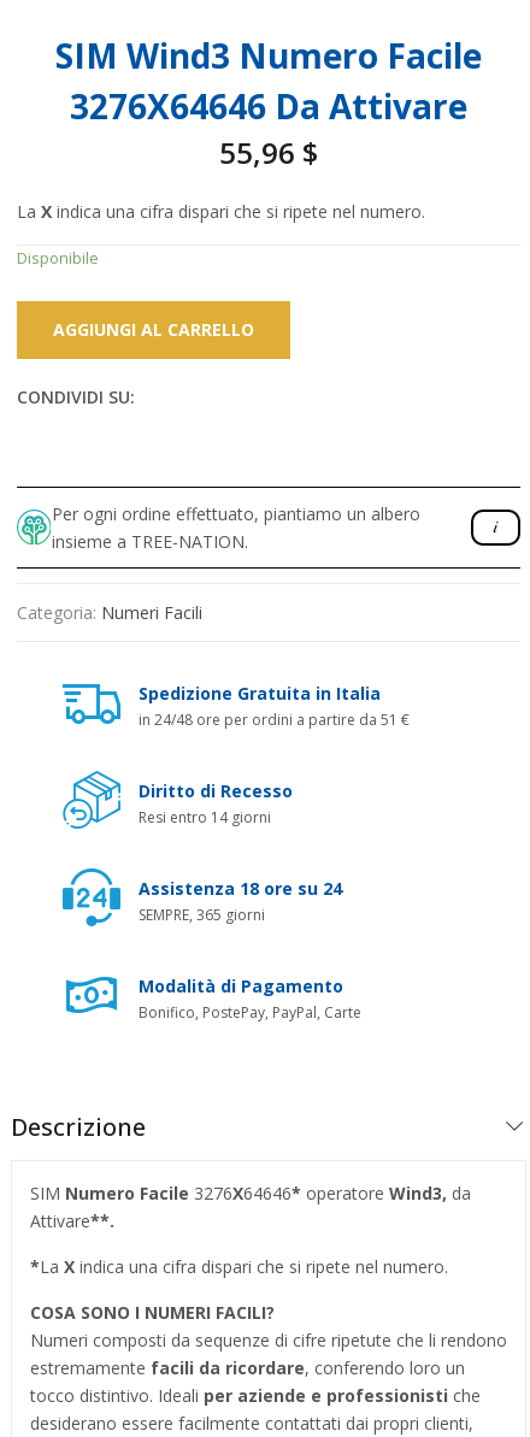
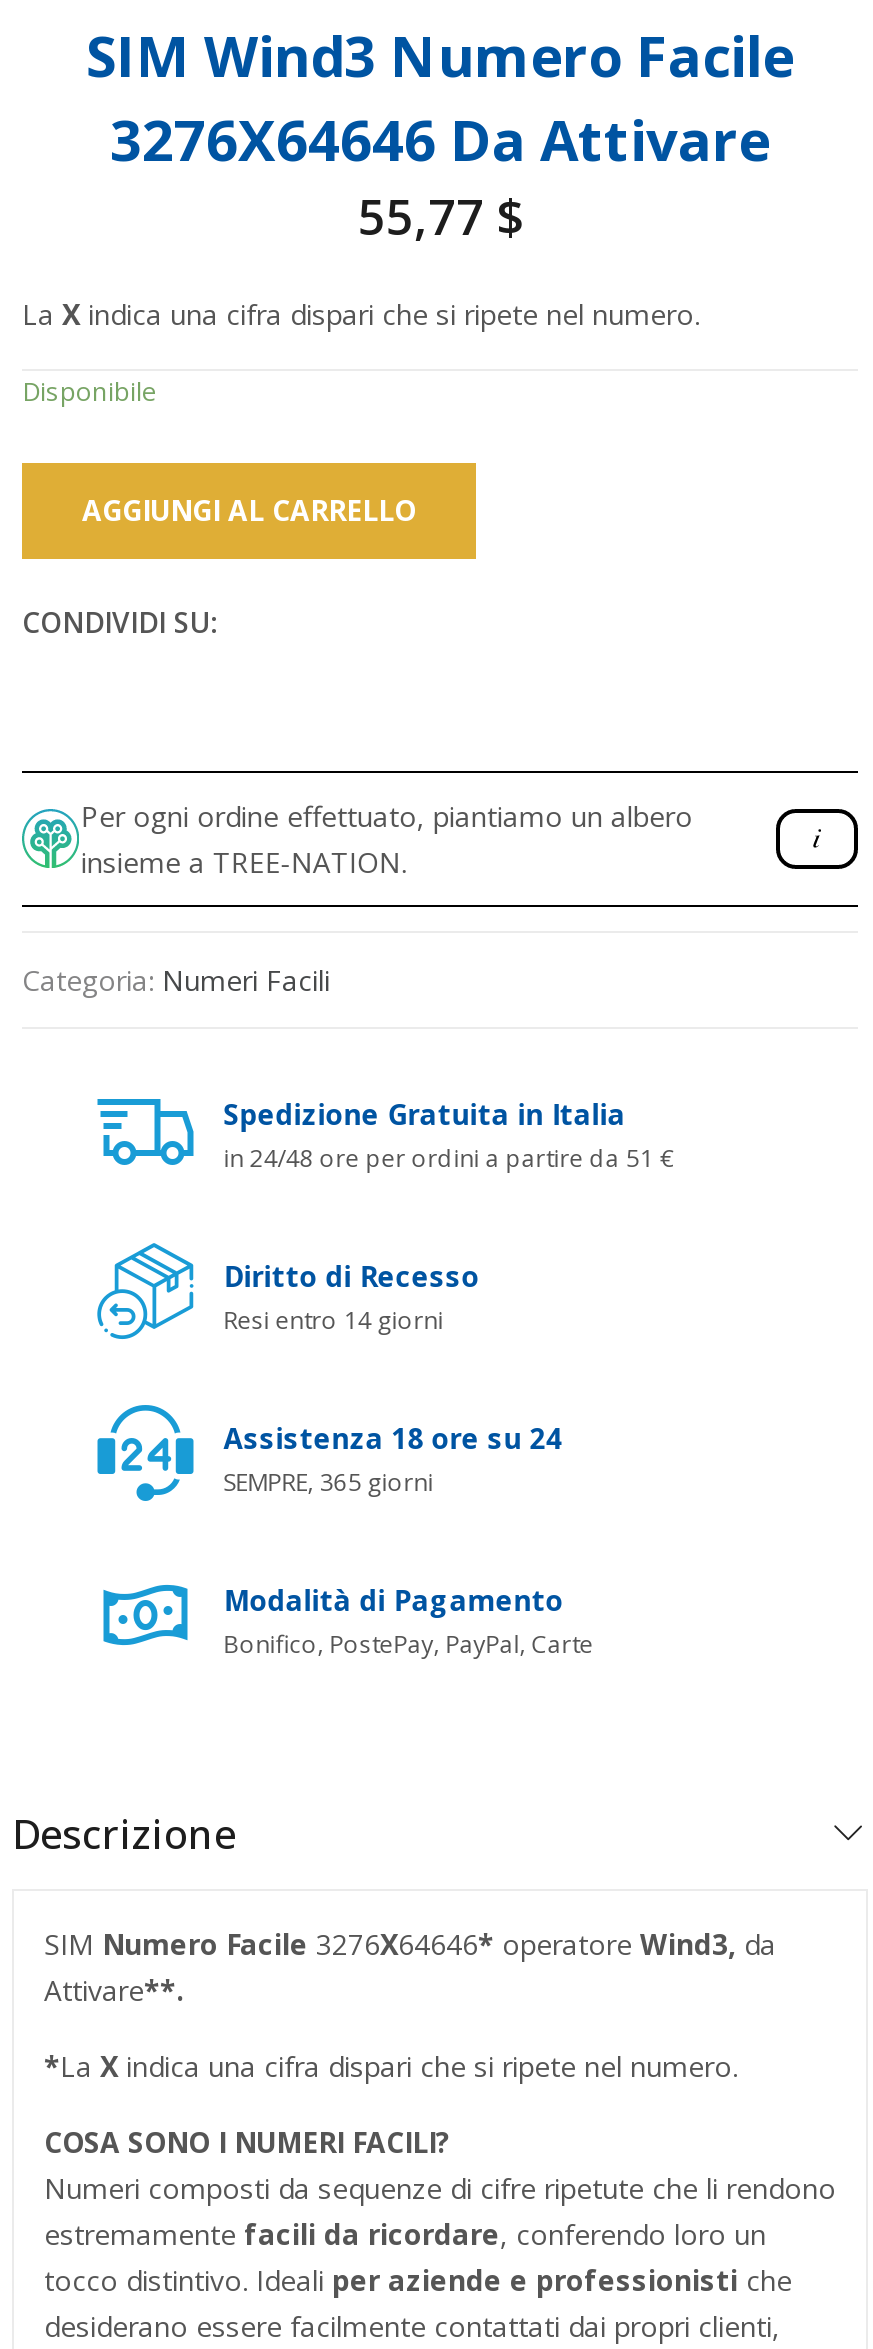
- 55,96 $
+ 55,77 $
